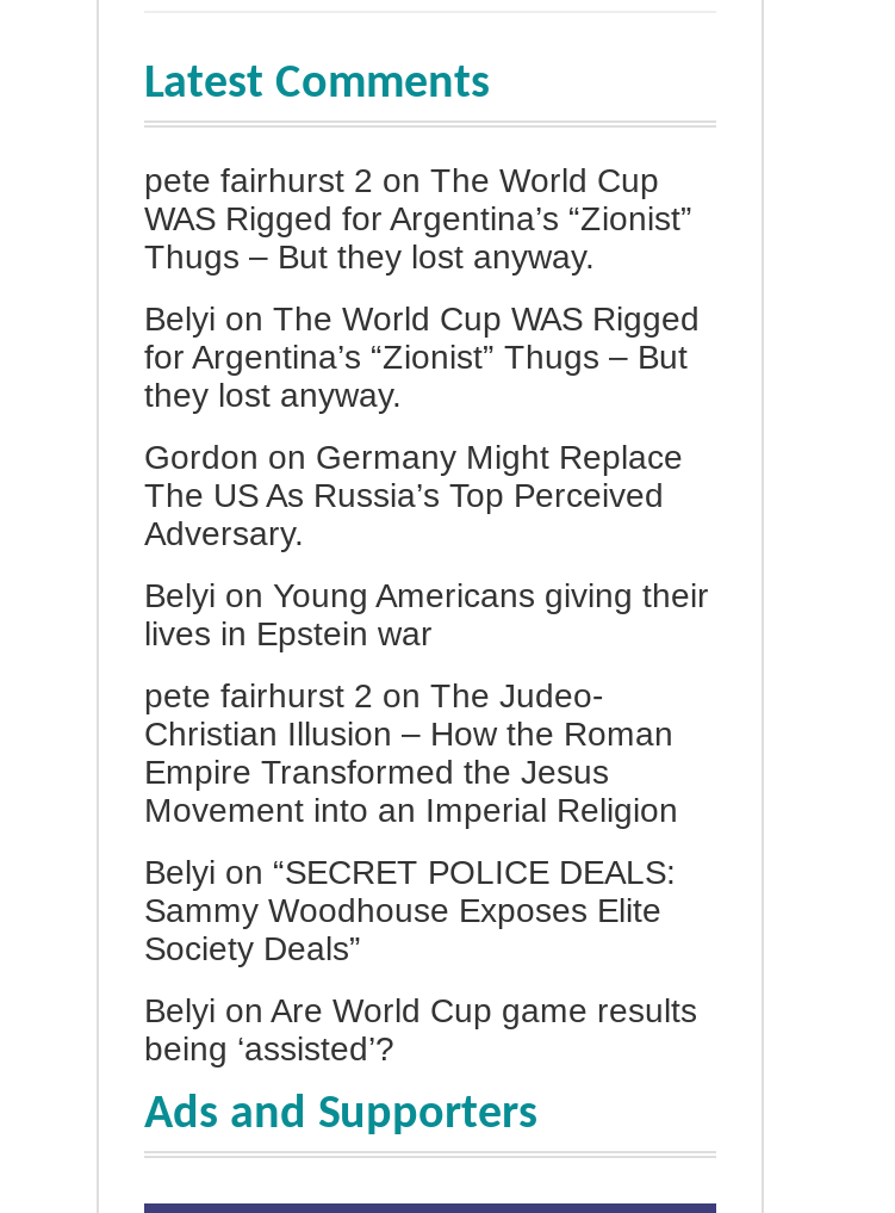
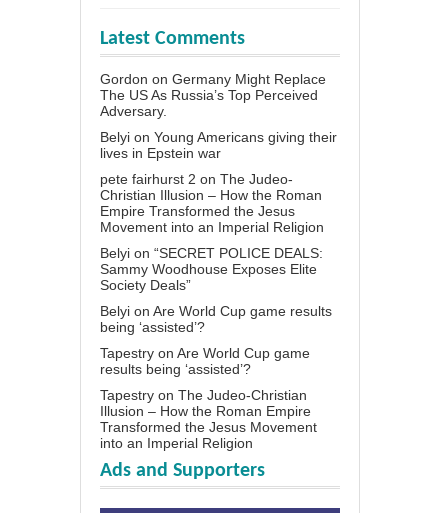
- pete fairhurst 2 on The World Cup
- WAS Rigged for Argentina’s “Zionist”
- Thugs – But they lost anyway.
- Belyi on The World Cup WAS Rigged
- for Argentina’s “Zionist” Thugs – But
- they lost anyway.

moved up: Gordon on Germany Might Replace | The US As Russia’s Top Perceived | Adversary. | ... | Belyi on Are World Cup game results | being ‘assisted’?

+ Tapestry on Are World Cup game
+ results being ‘assisted’?
+ Tapestry on The Judeo-Christian
+ Illusion – How the Roman Empire
+ Transformed the Jesus Movement
+ into an Imperial Religion
